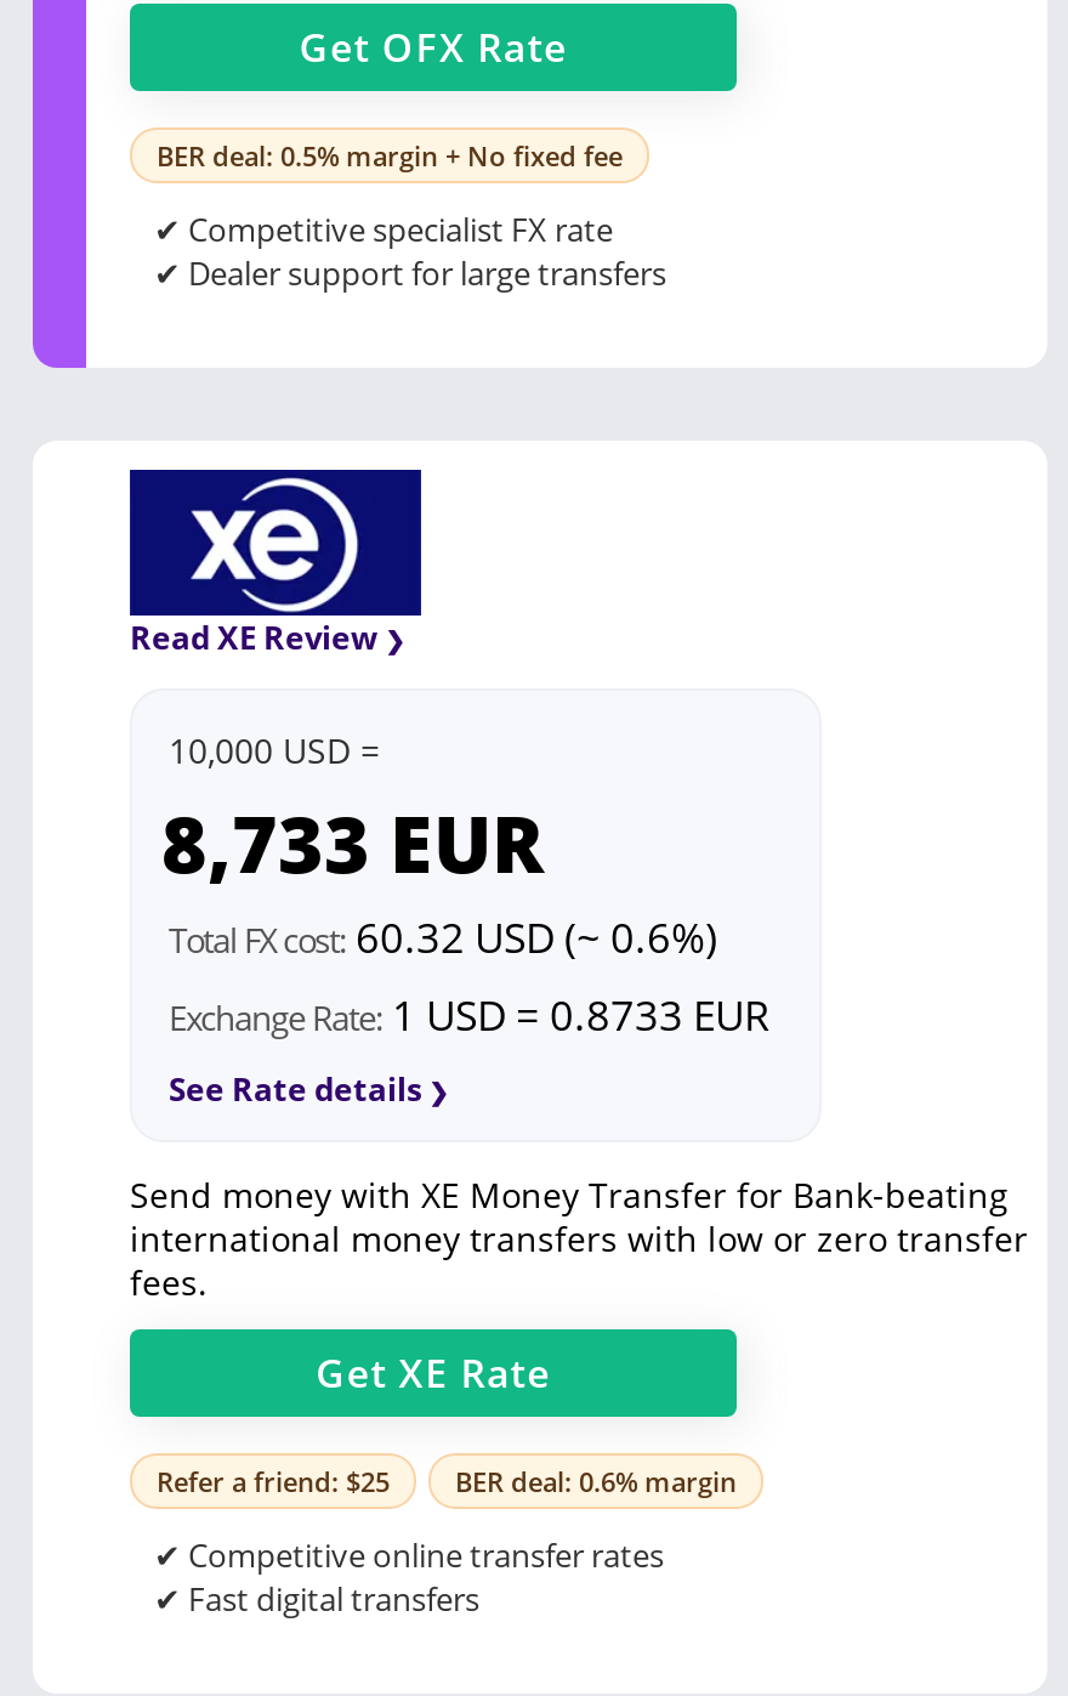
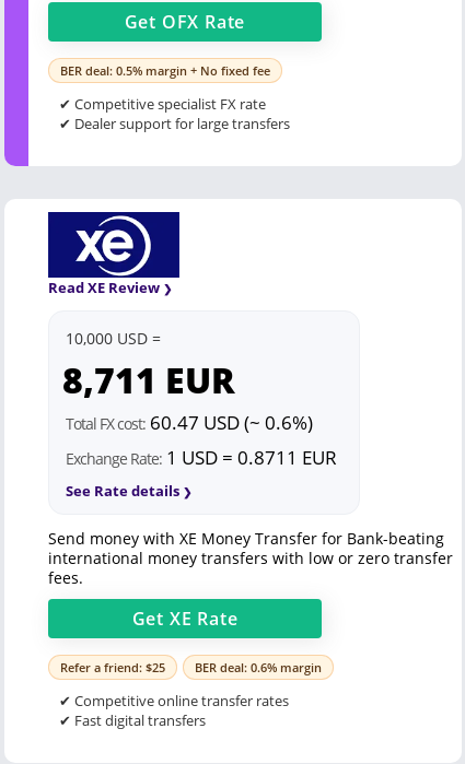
- 8,733 EUR
+ 8,711 EUR

- Total FX cost: 60.32 USD (~ 0.6%)
+ Total FX cost: 60.47 USD (~ 0.6%)

- Exchange Rate: 1 USD = 0.8733 EUR
+ Exchange Rate: 1 USD = 0.8711 EUR
